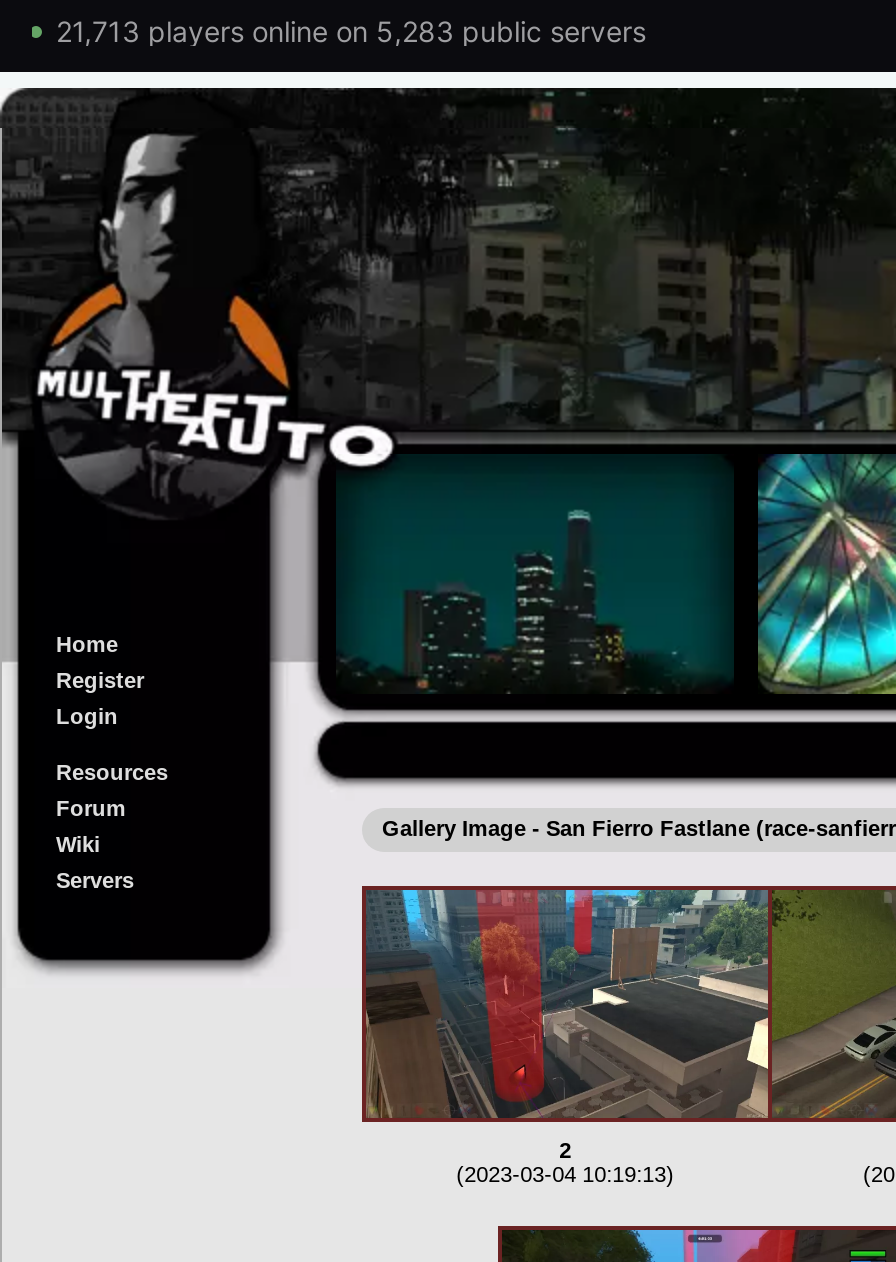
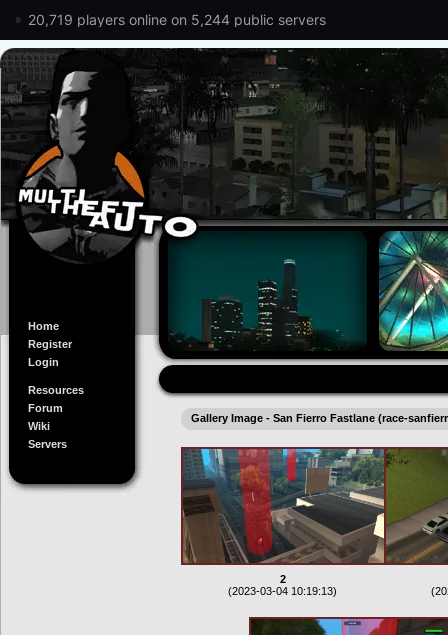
- 21,713 players online on 5,283 public servers
+ 20,719 players online on 5,244 public servers
